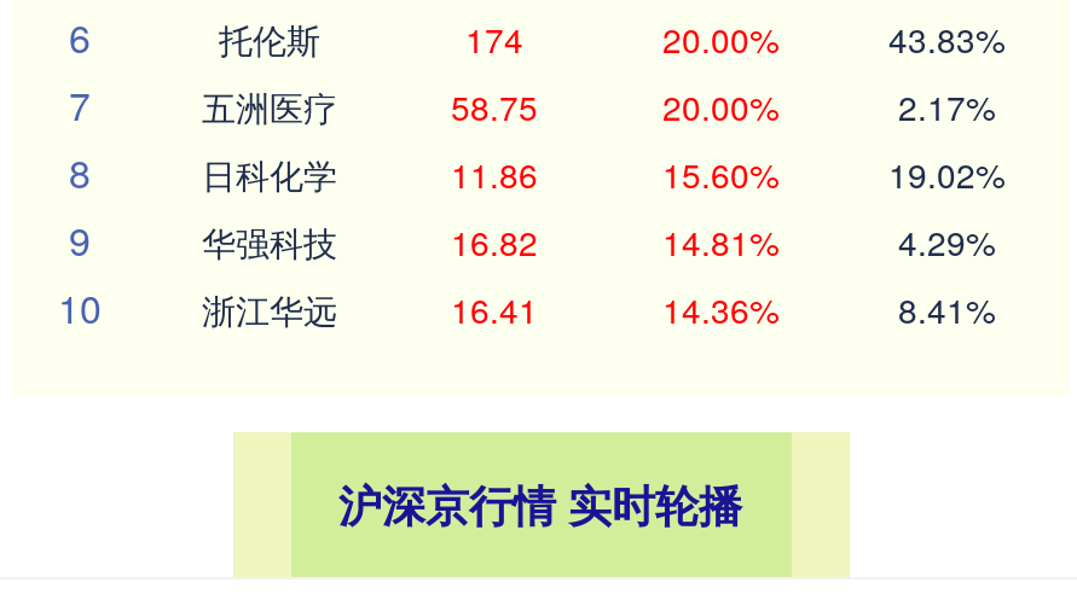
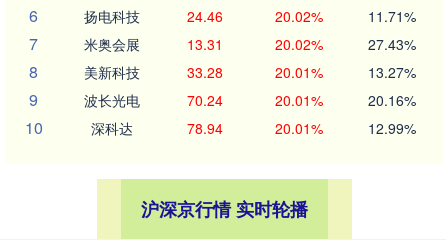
- 托伦斯
- 174
- 20.00%
- 43.83%
+ 扬电科技
+ 24.46
+ 20.02%
+ 11.71%

- 五洲医疗
- 58.75
- 20.00%
- 2.17%
+ 米奥会展
+ 13.31
+ 20.02%
+ 27.43%

- 日科化学
- 11.86
- 15.60%
- 19.02%
+ 美新科技
+ 33.28
+ 20.01%
+ 13.27%

- 华强科技
- 16.82
- 14.81%
- 4.29%
+ 波长光电
+ 70.24
+ 20.01%
+ 20.16%

- 浙江华远
- 16.41
- 14.36%
- 8.41%
+ 深科达
+ 78.94
+ 20.01%
+ 12.99%
